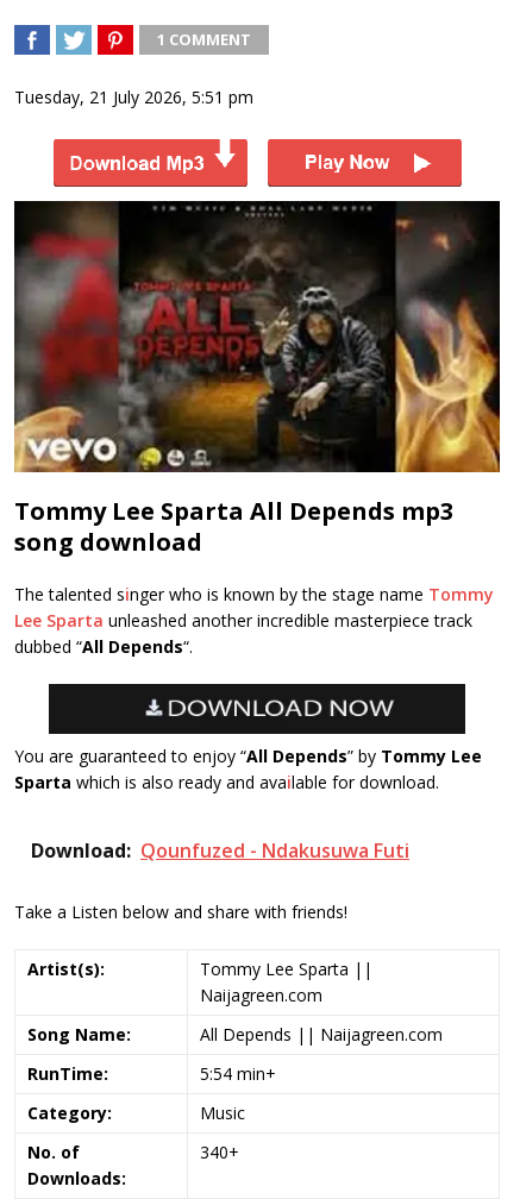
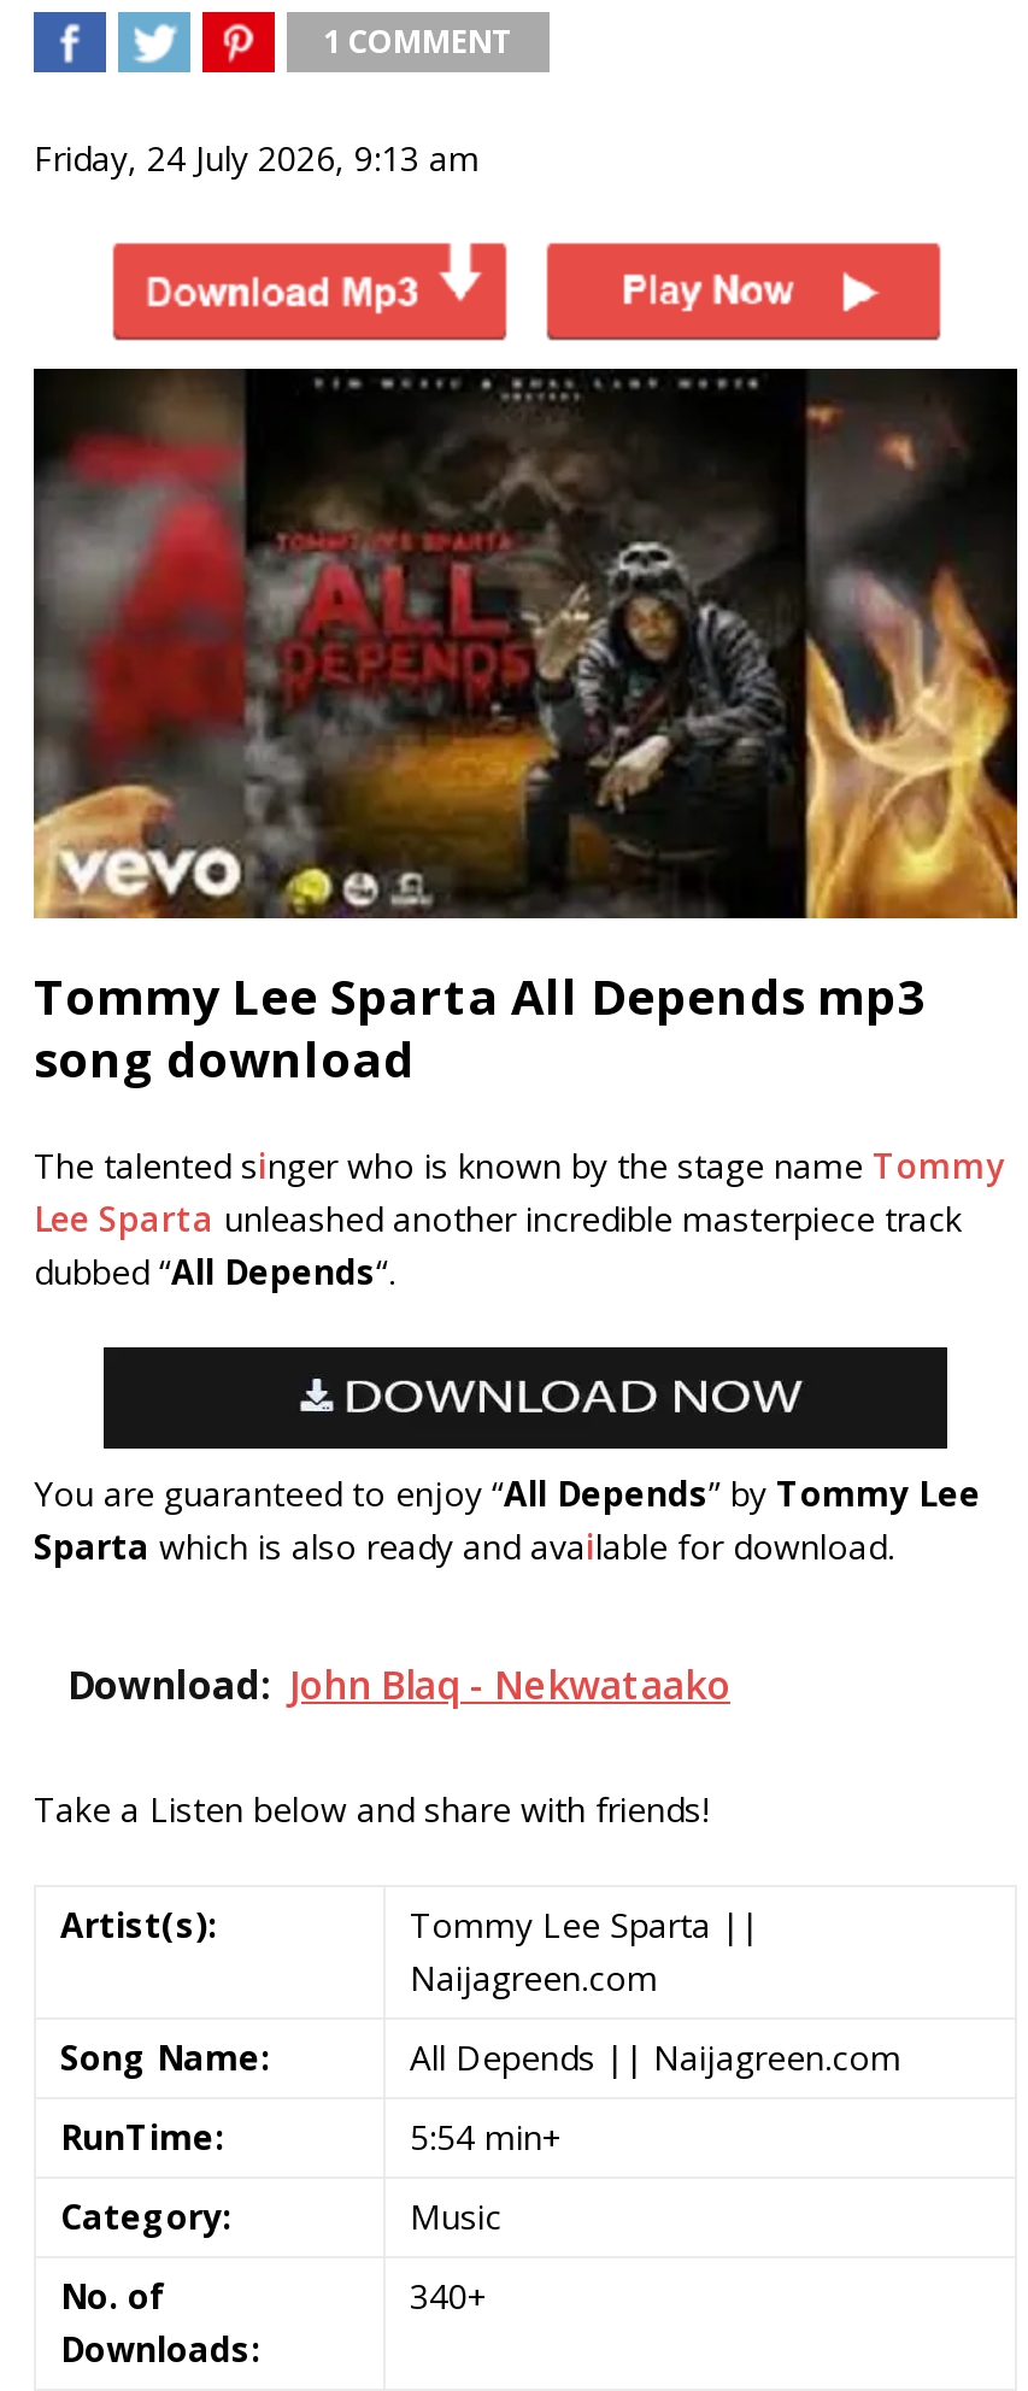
- Tuesday, 21 July 2026, 5:51 pm
+ Friday, 24 July 2026, 9:13 am

- Download: Qounfuzed - Ndakusuwa Futi
+ Download: John Blaq - Nekwataako
